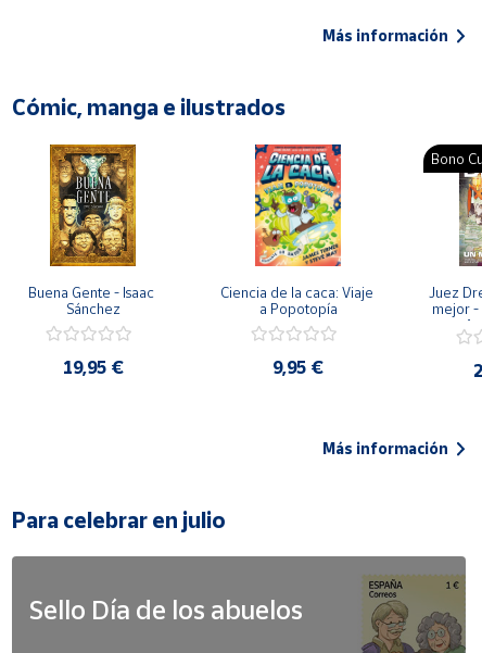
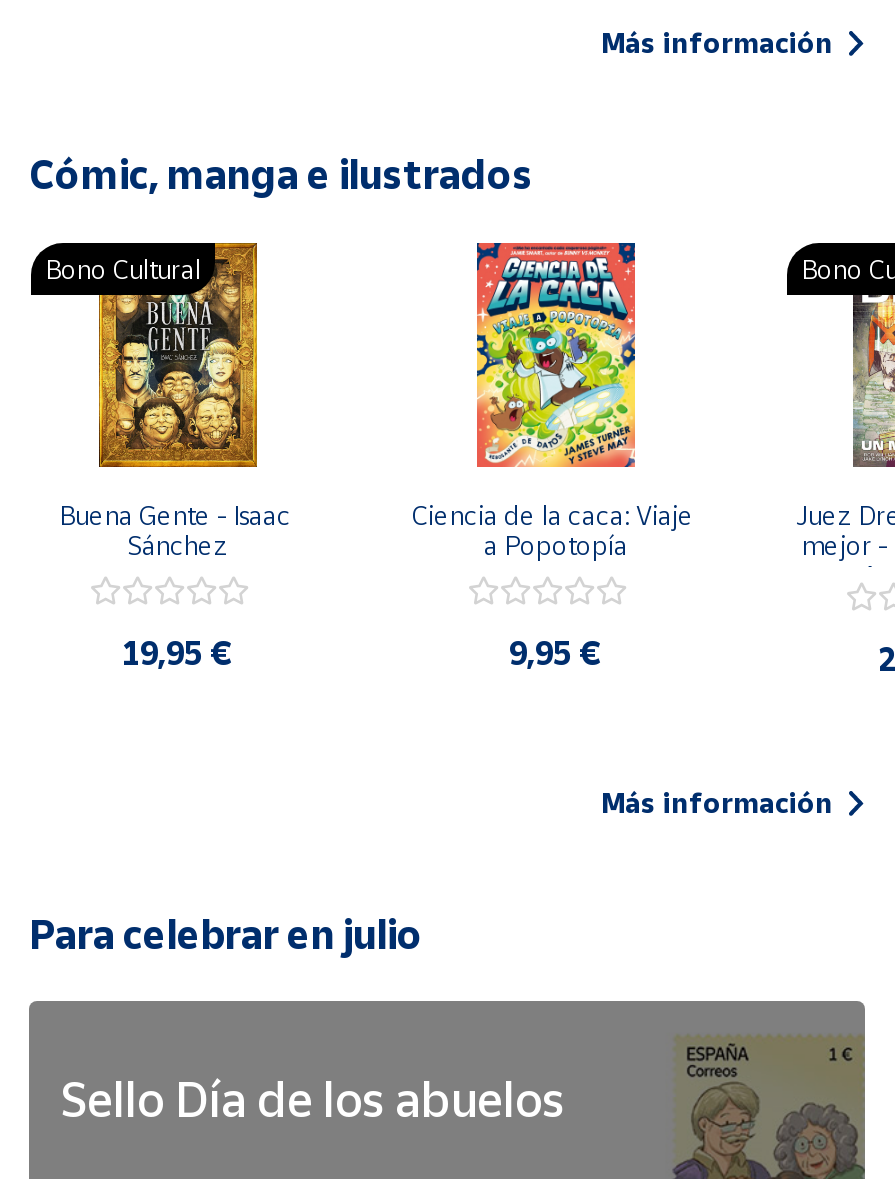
+ Bono Cultural
